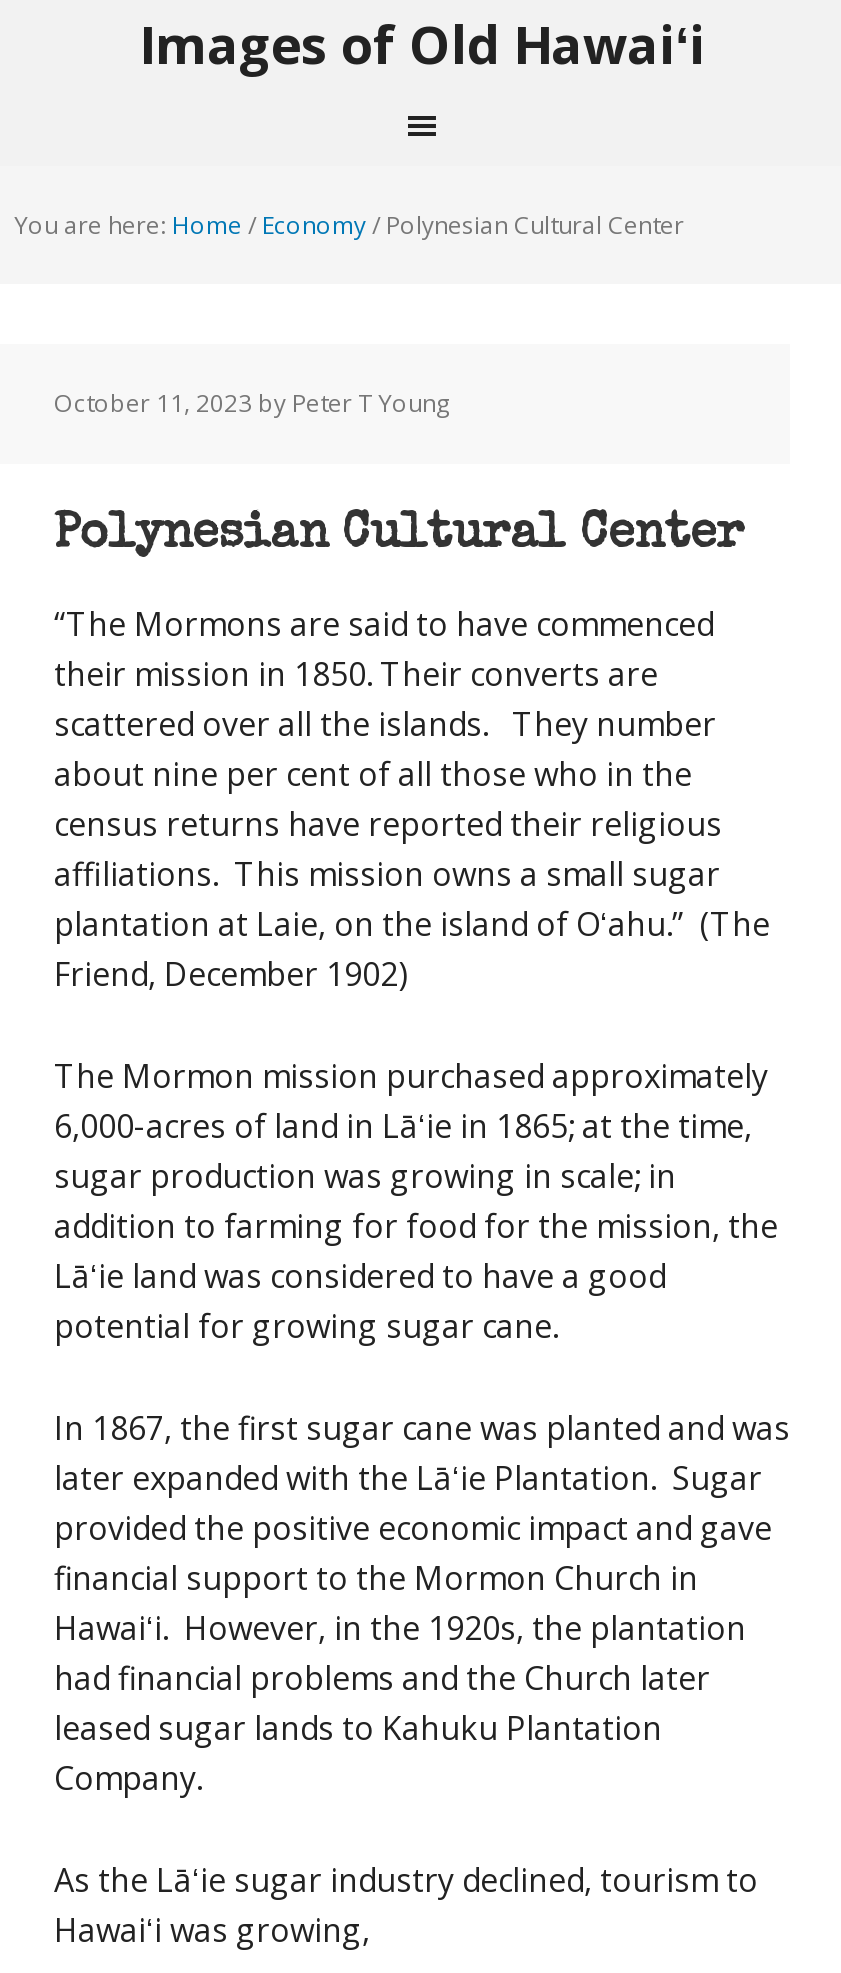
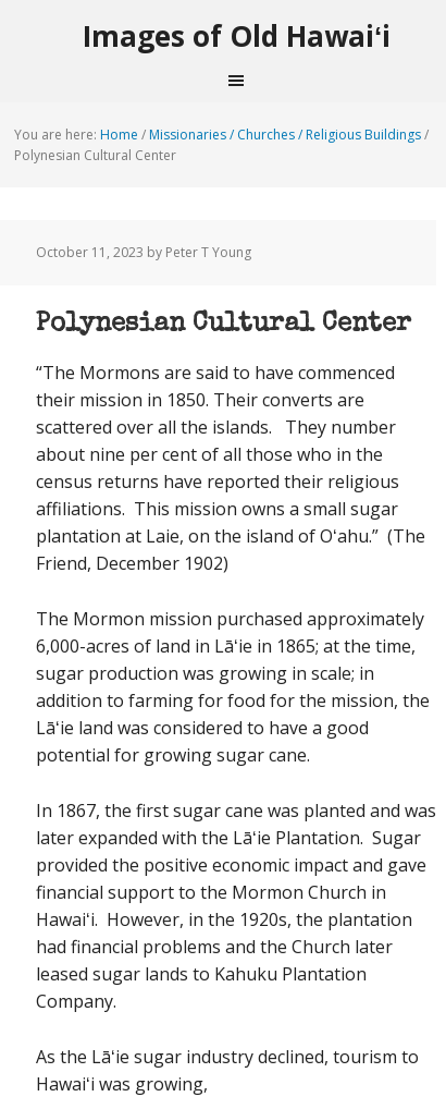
- You are here: Home / Economy / Polynesian Cultural Center
+ You are here: Home / Missionaries / Churches / Religious Buildings /
+ Polynesian Cultural Center
